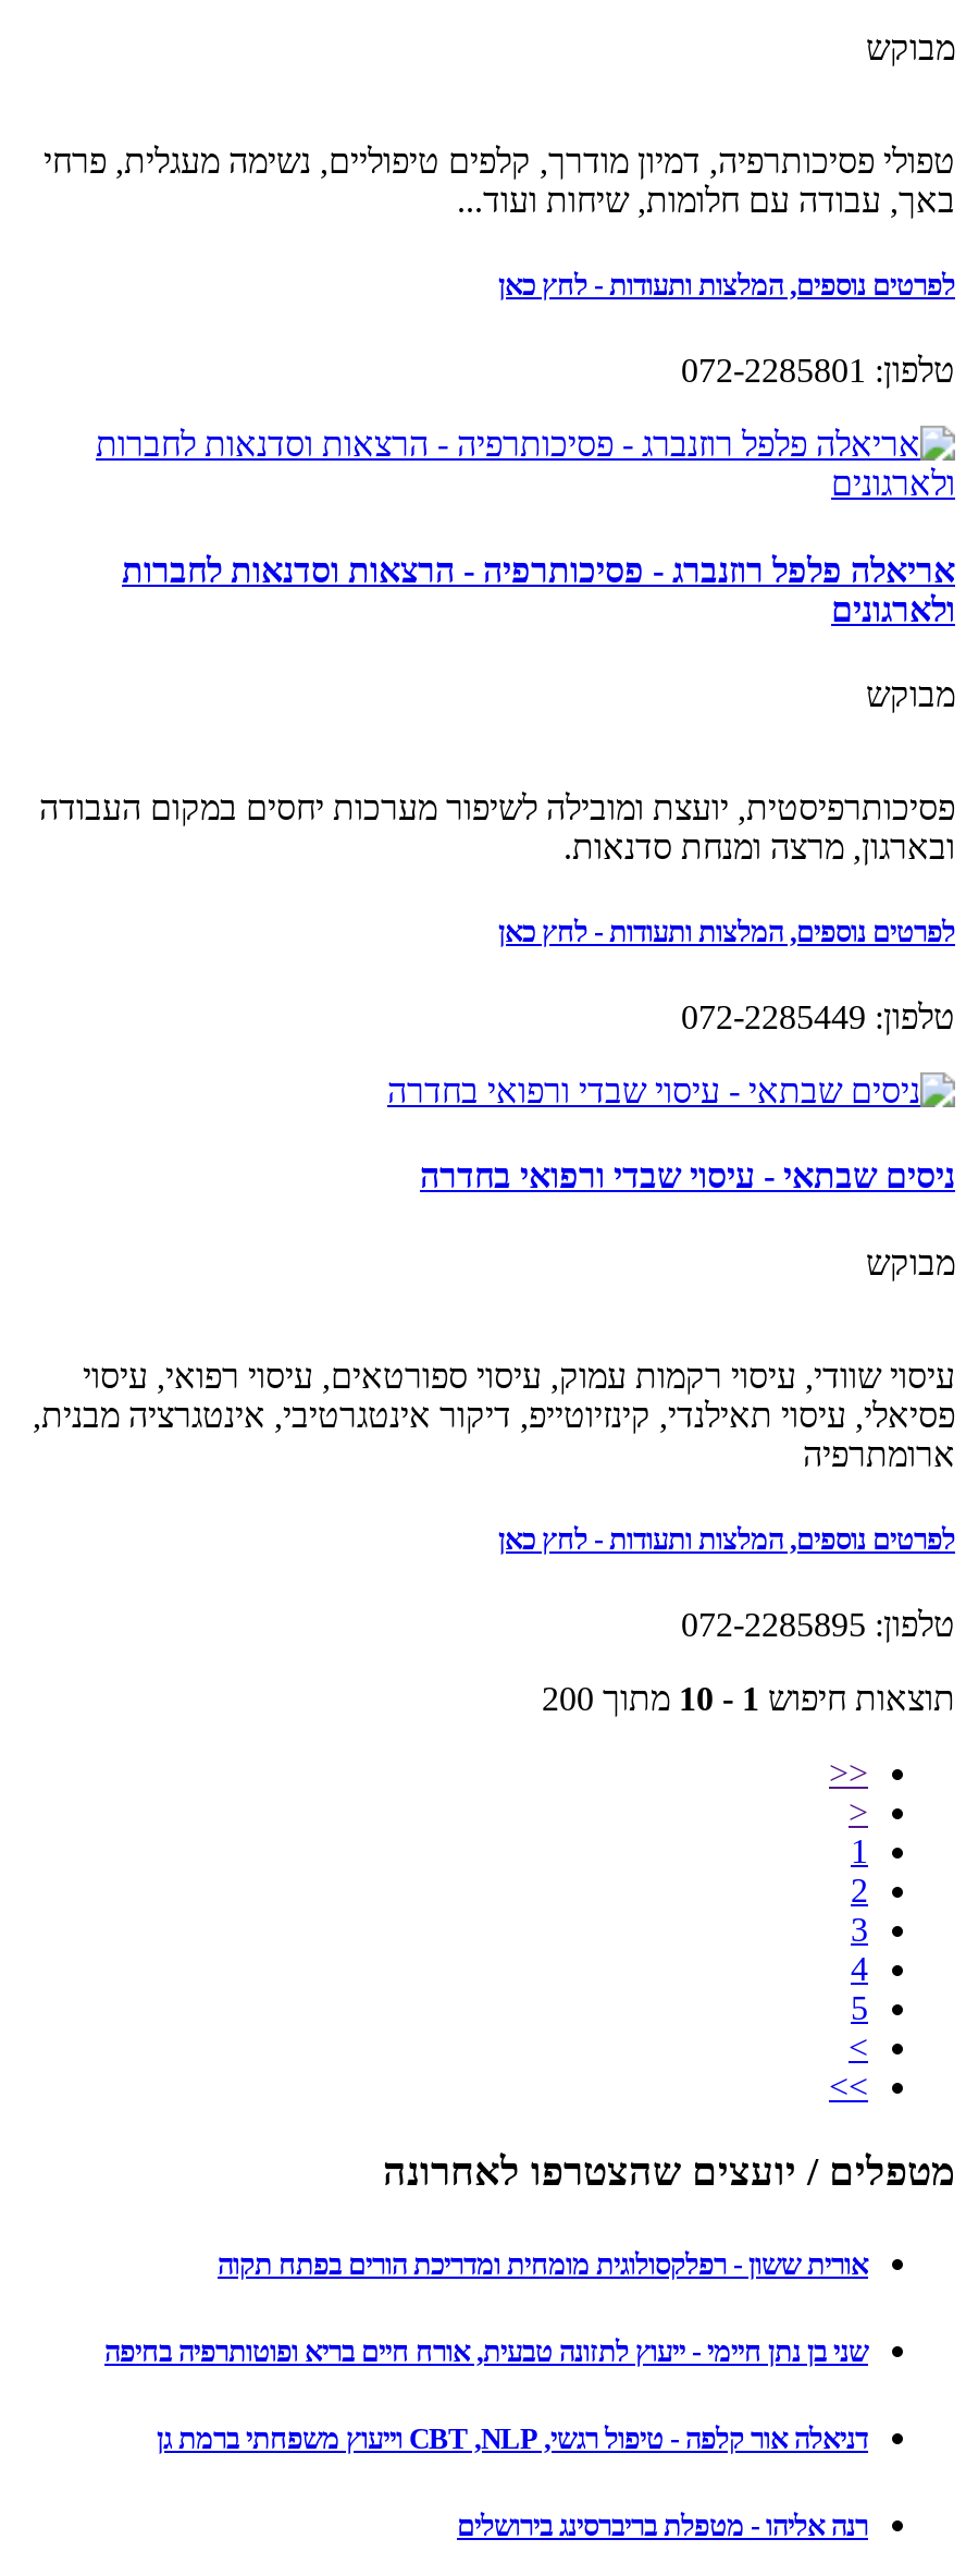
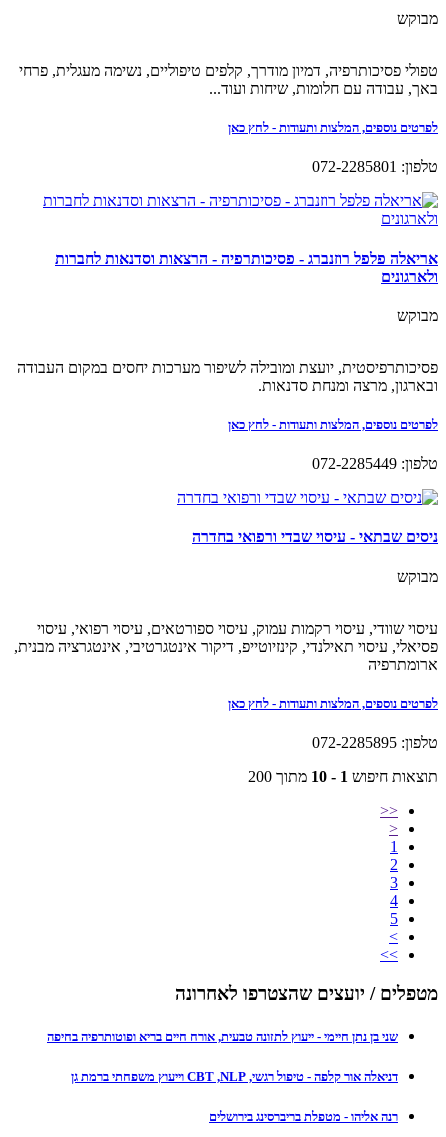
- אורית ששון - רפלקסולוגית מומחית ומדריכת הורים בפתח תקוה
